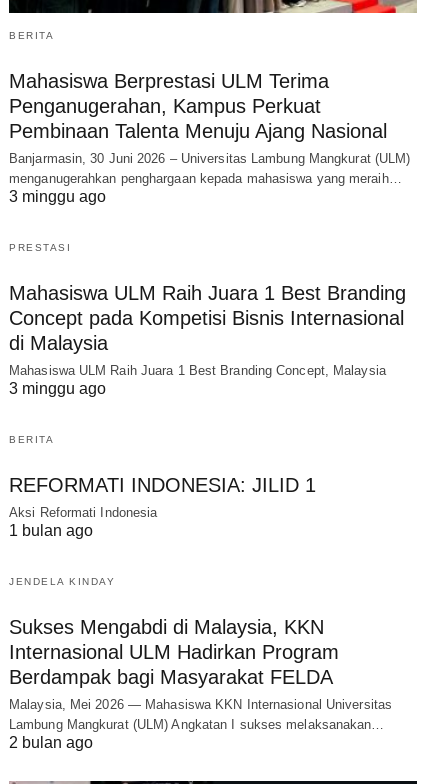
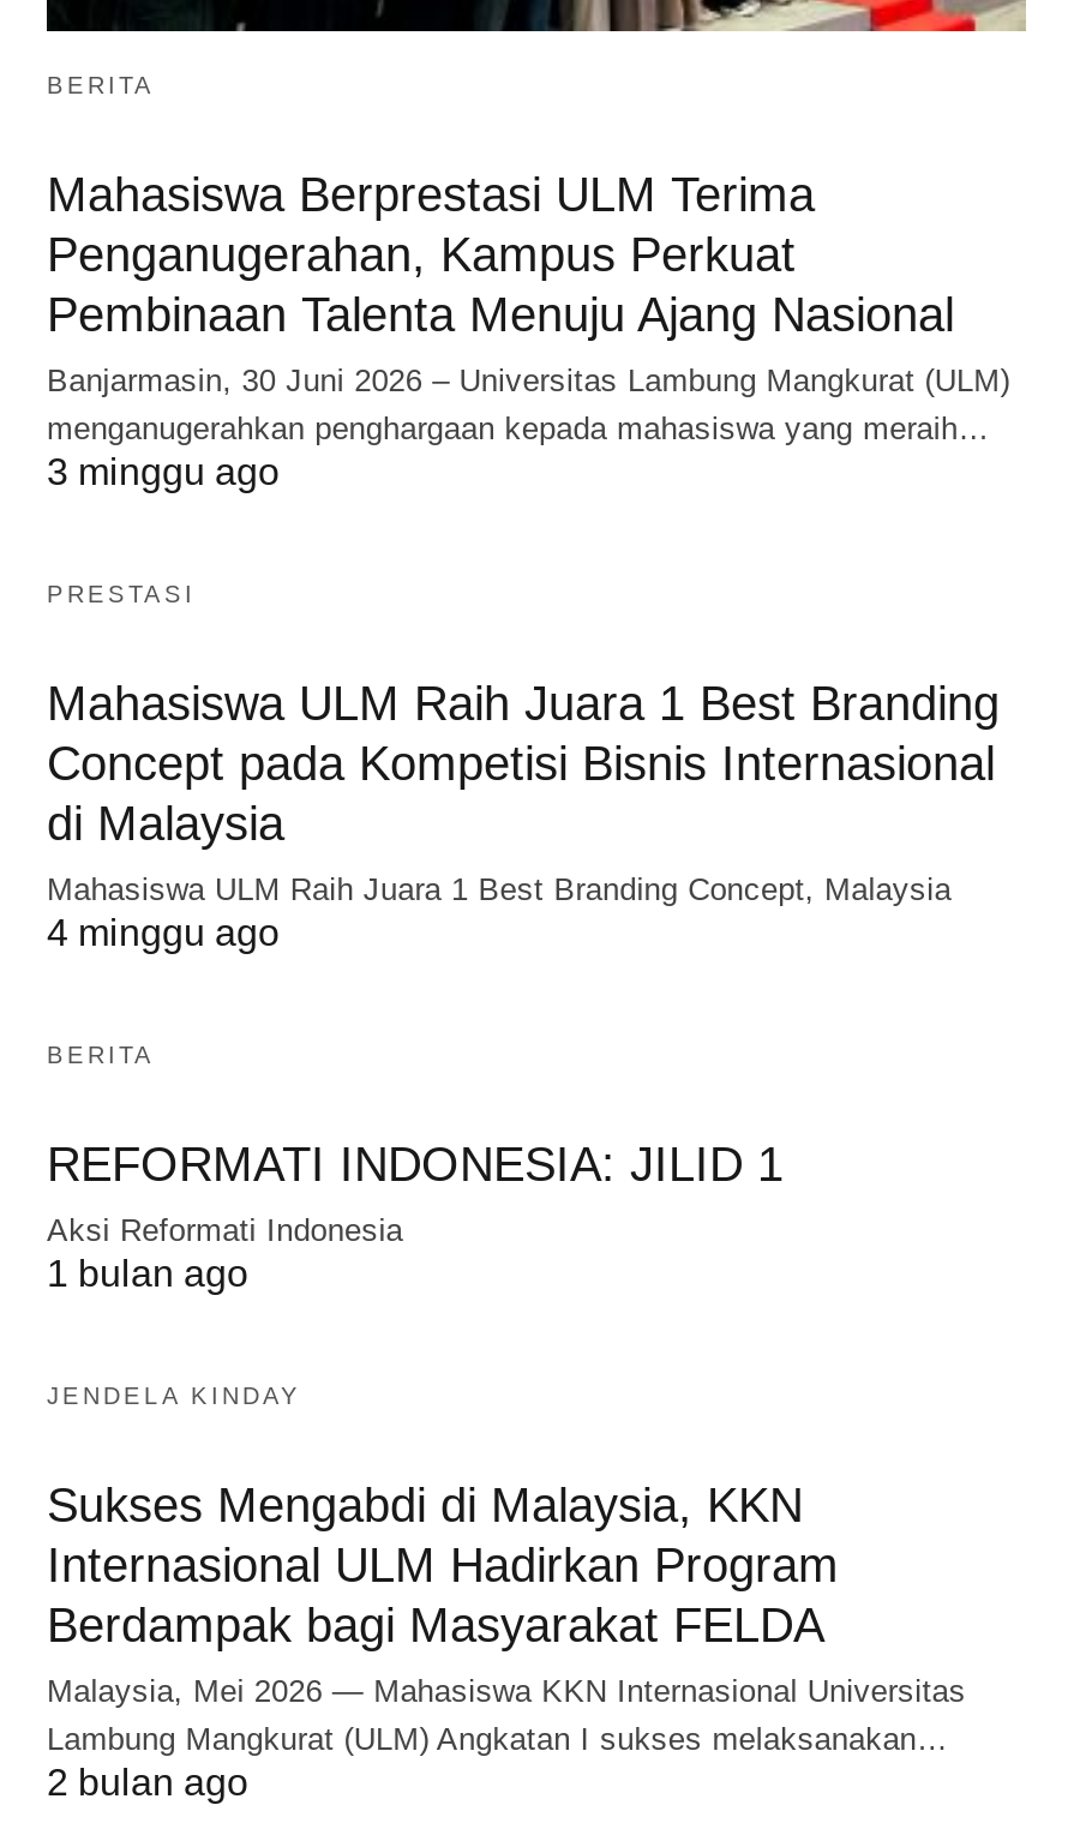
- 3 minggu ago
+ 4 minggu ago
